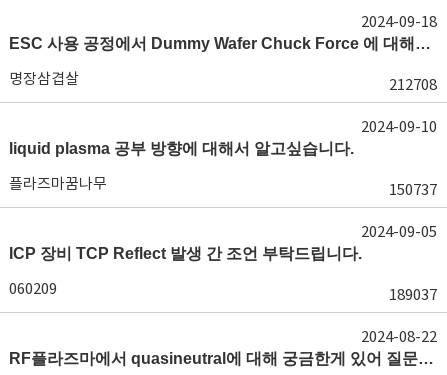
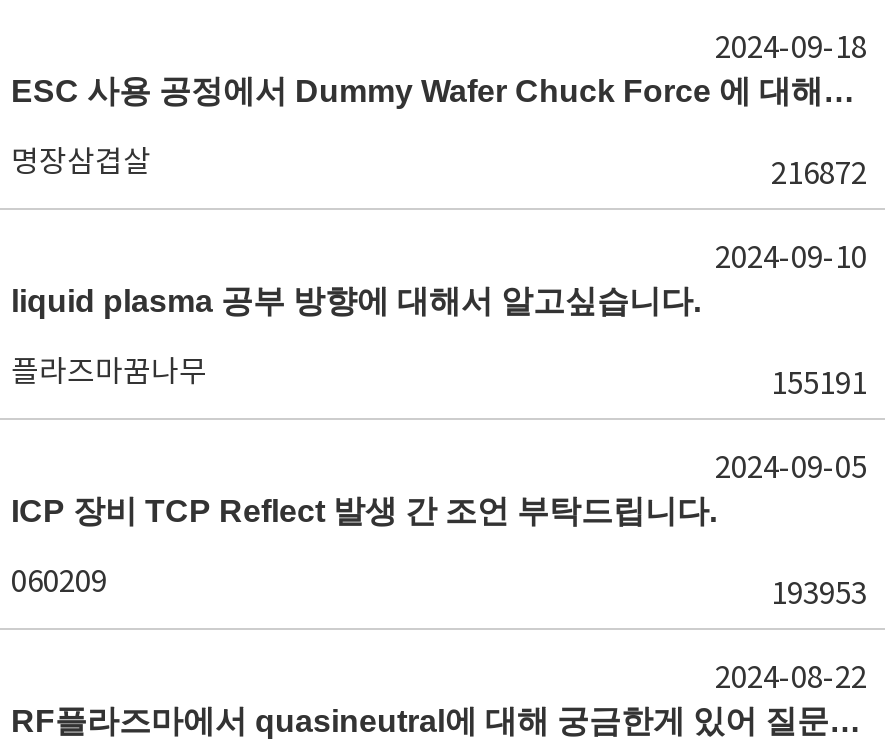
- 212708
+ 216872

- 150737
+ 155191

- 189037
+ 193953
